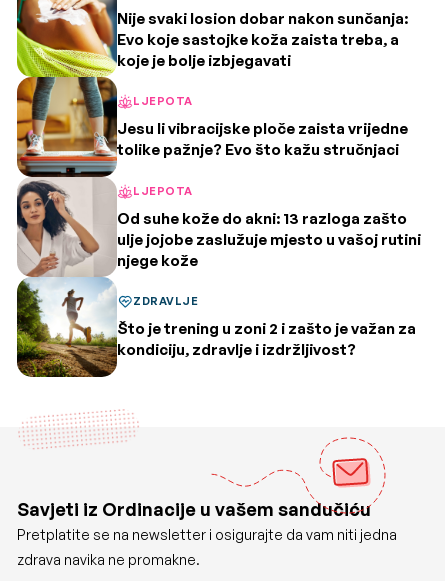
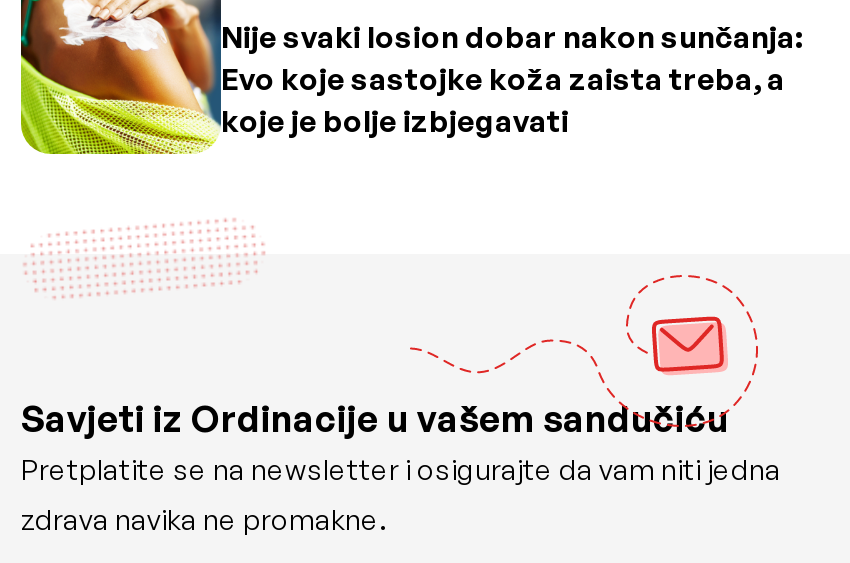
- [image]
- LJEPOTA
- Jesu li vibracijske ploče zaista vrijedne
- tolike pažnje? Evo što kažu stručnjaci
- LJEPOTA
- Od suhe kože do akni: 13 razloga zašto
- ulje jojobe zaslužuje mjesto u vašoj rutini
- njege kože
- ZDRAVLJE
- Što je trening u zoni 2 i zašto je važan za
- kondiciju, zdravlje i izdržljivost?
